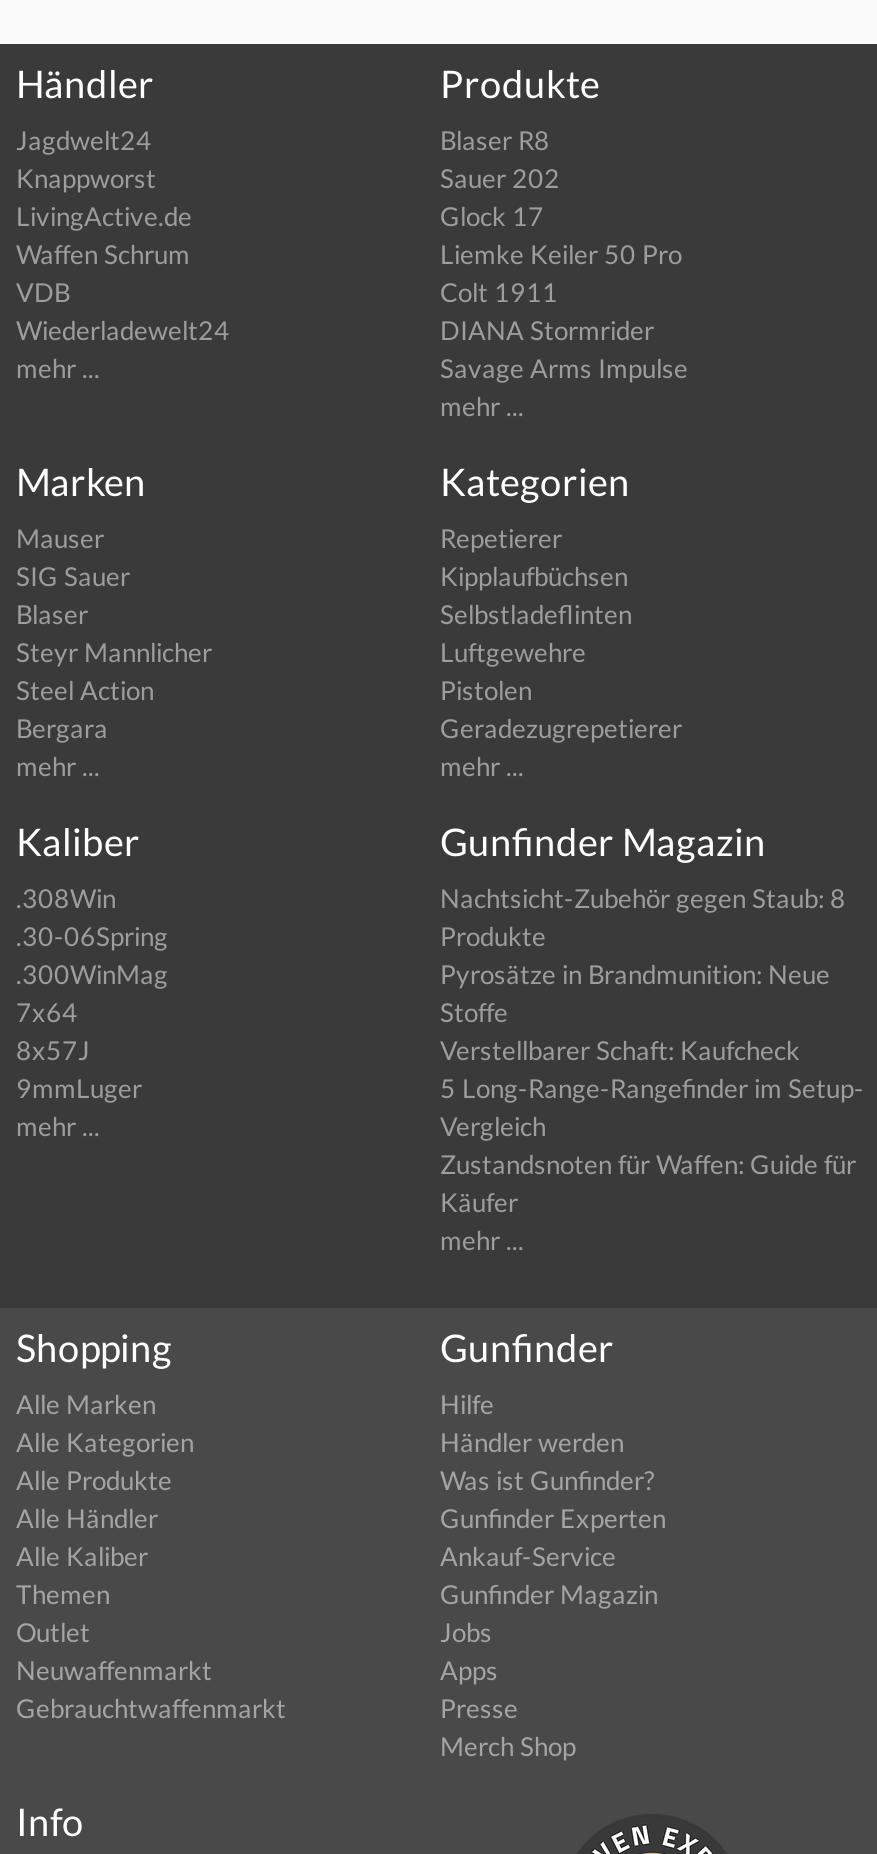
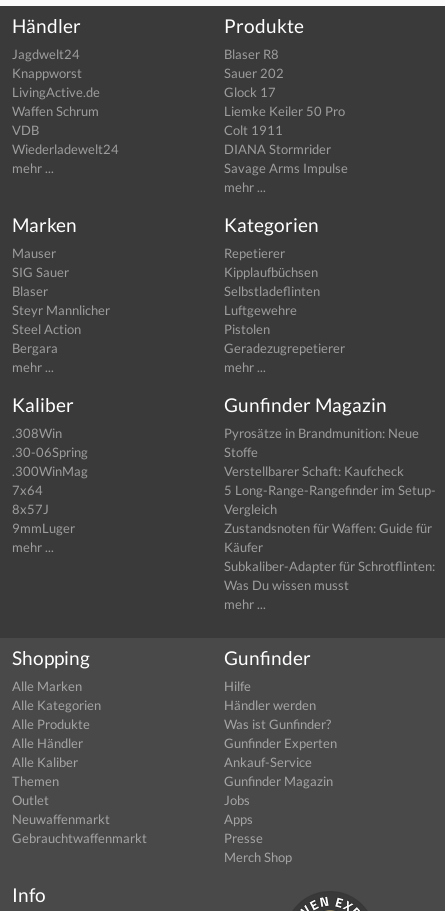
- Nachtsicht-Zubehör gegen Staub: 8
- Produkte

moved up: Pyrosätze in Brandmunition: Neue | Stoffe | Verstellbarer Schaft: Kaufcheck | 5 Long-Range-Rangefinder im Setup- | Vergleich | Zustandsnoten für Waffen: Guide für | Käufer

+ Subkaliber-Adapter für Schrotflinten:
+ Was Du wissen musst
